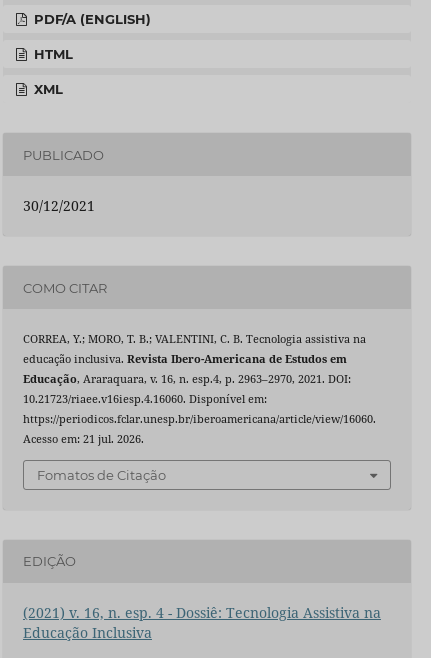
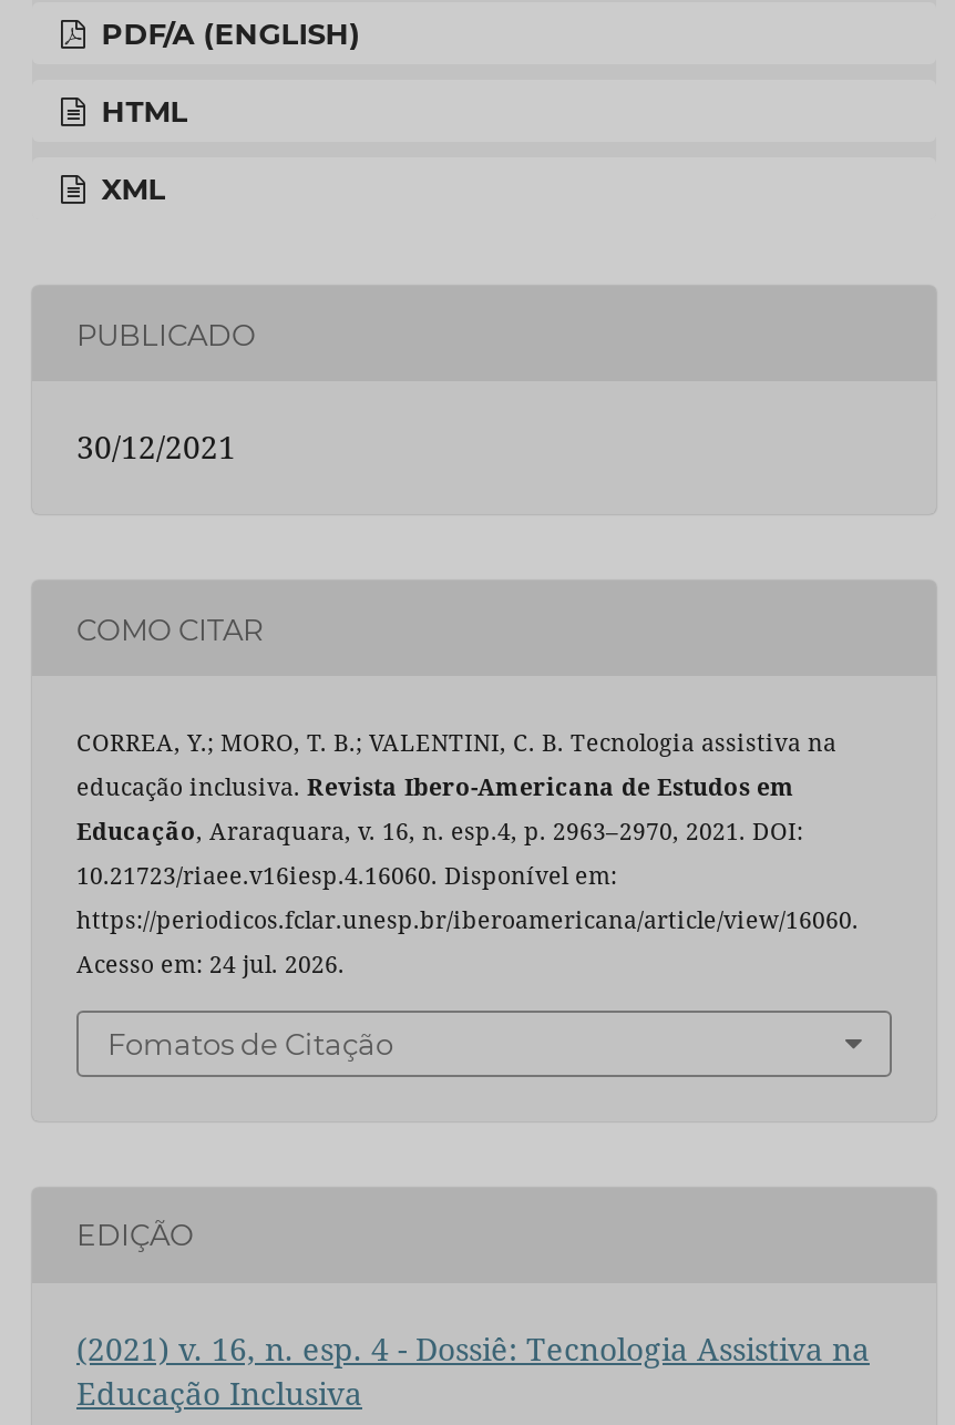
- Acesso em: 21 jul. 2026.
+ Acesso em: 24 jul. 2026.
